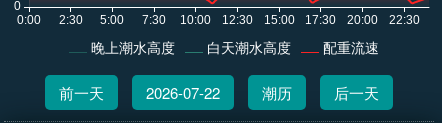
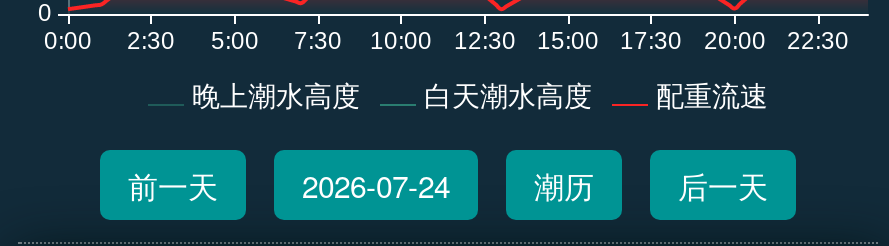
- 前一天 2026-07-22 潮历 后一天
+ 前一天 2026-07-24 潮历 后一天
